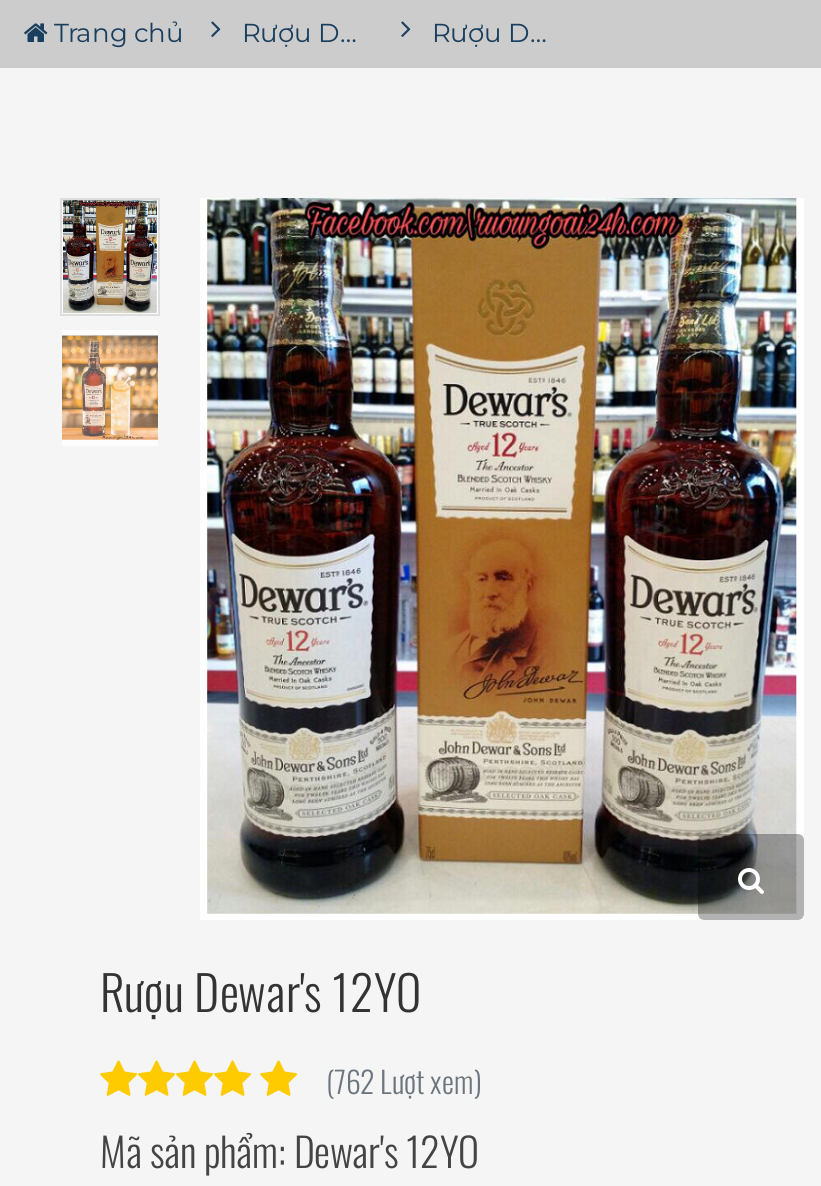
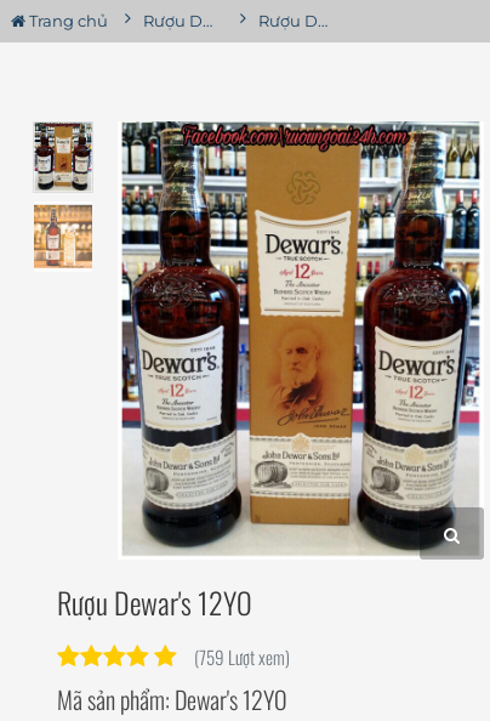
- (762 Lượt xem)
+ (759 Lượt xem)
